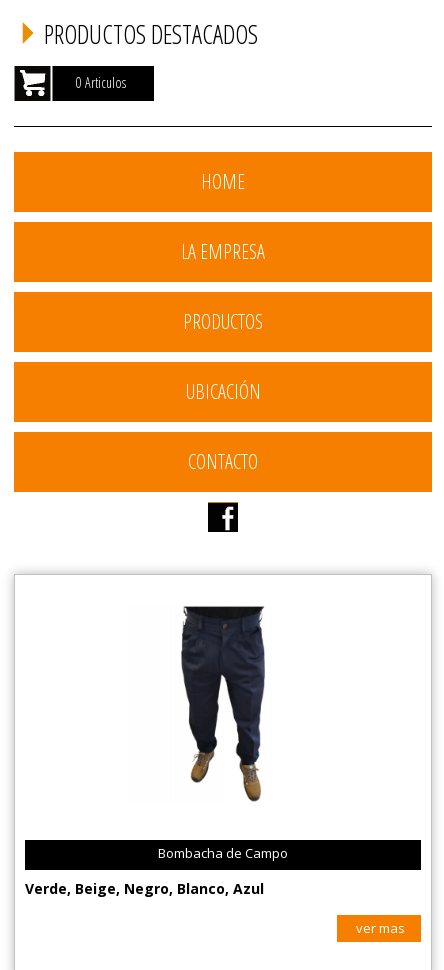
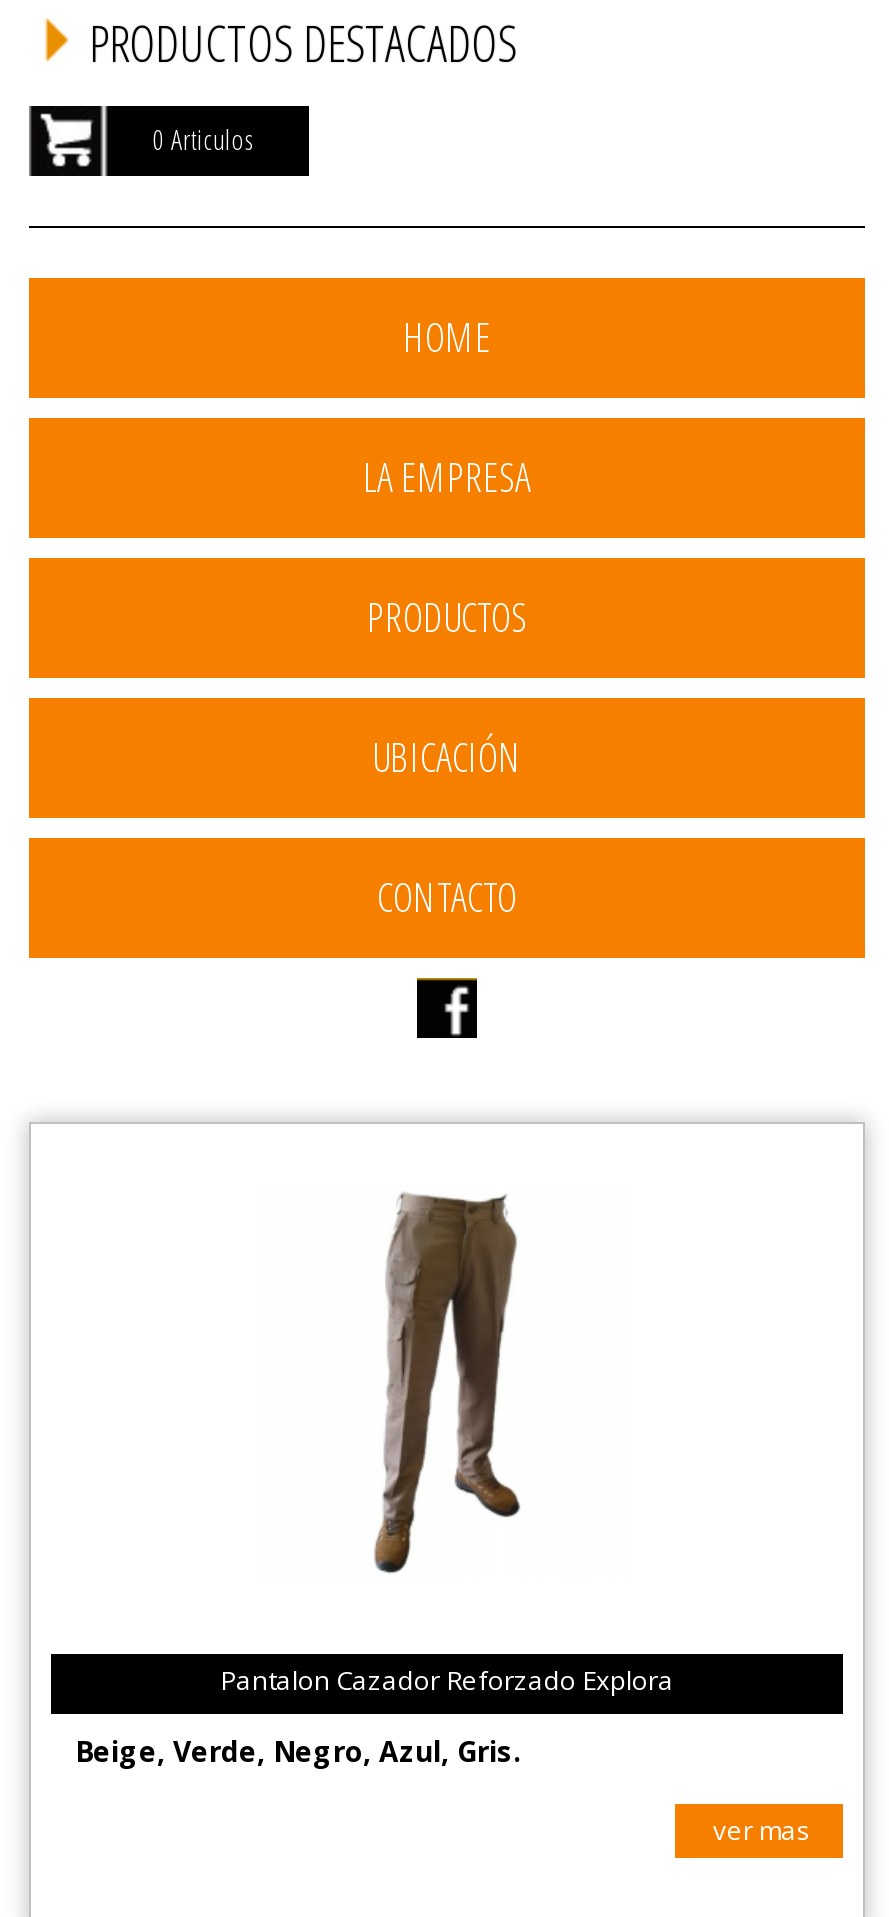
- [image]
+ [image]

- Bombacha de Campo
+ Pantalon Cazador Reforzado Explora

- Verde, Beige, Negro, Blanco, Azul
+ Beige, Verde, Negro, Azul, Gris.
